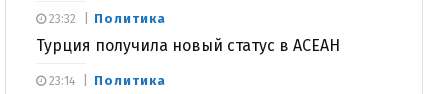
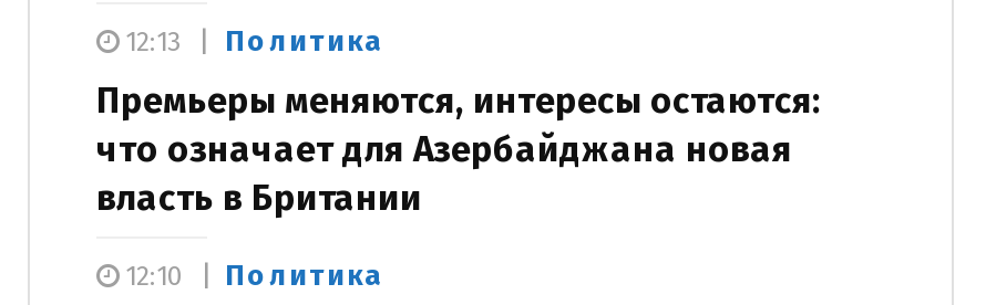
- 23:32 Политика
+ 12:13 Политика

- Турция получила новый статус в АСЕАН
+ Премьеры меняются, интересы остаются:
+ что означает для Азербайджана новая
+ власть в Британии

- 23:14 Политика
+ 12:10 Политика
